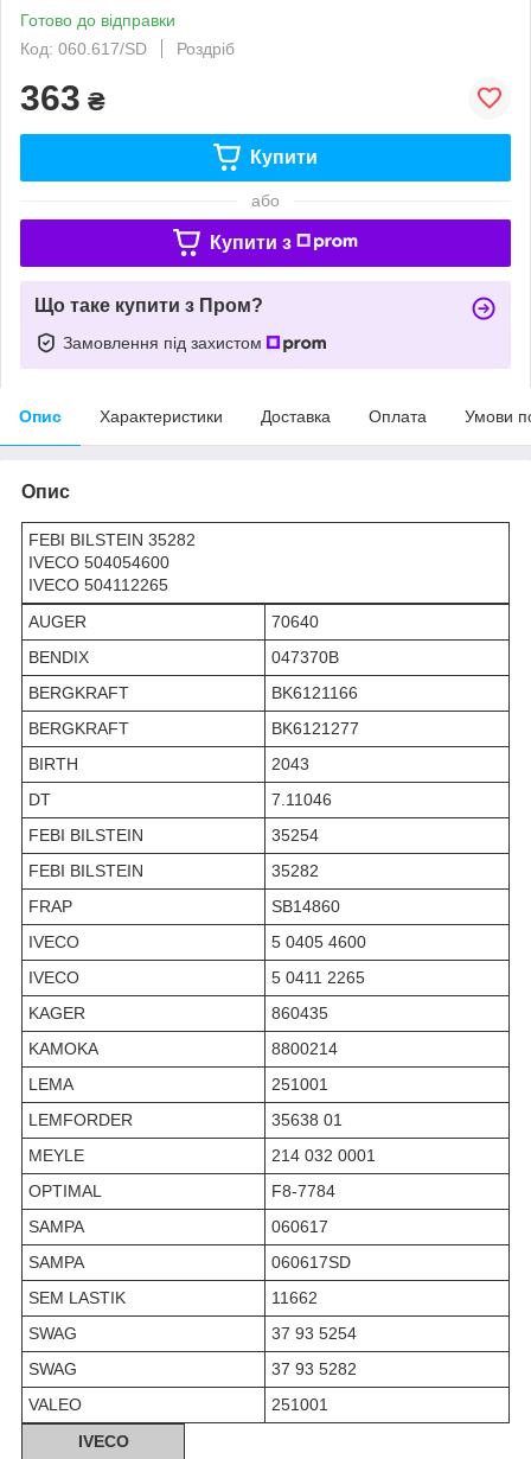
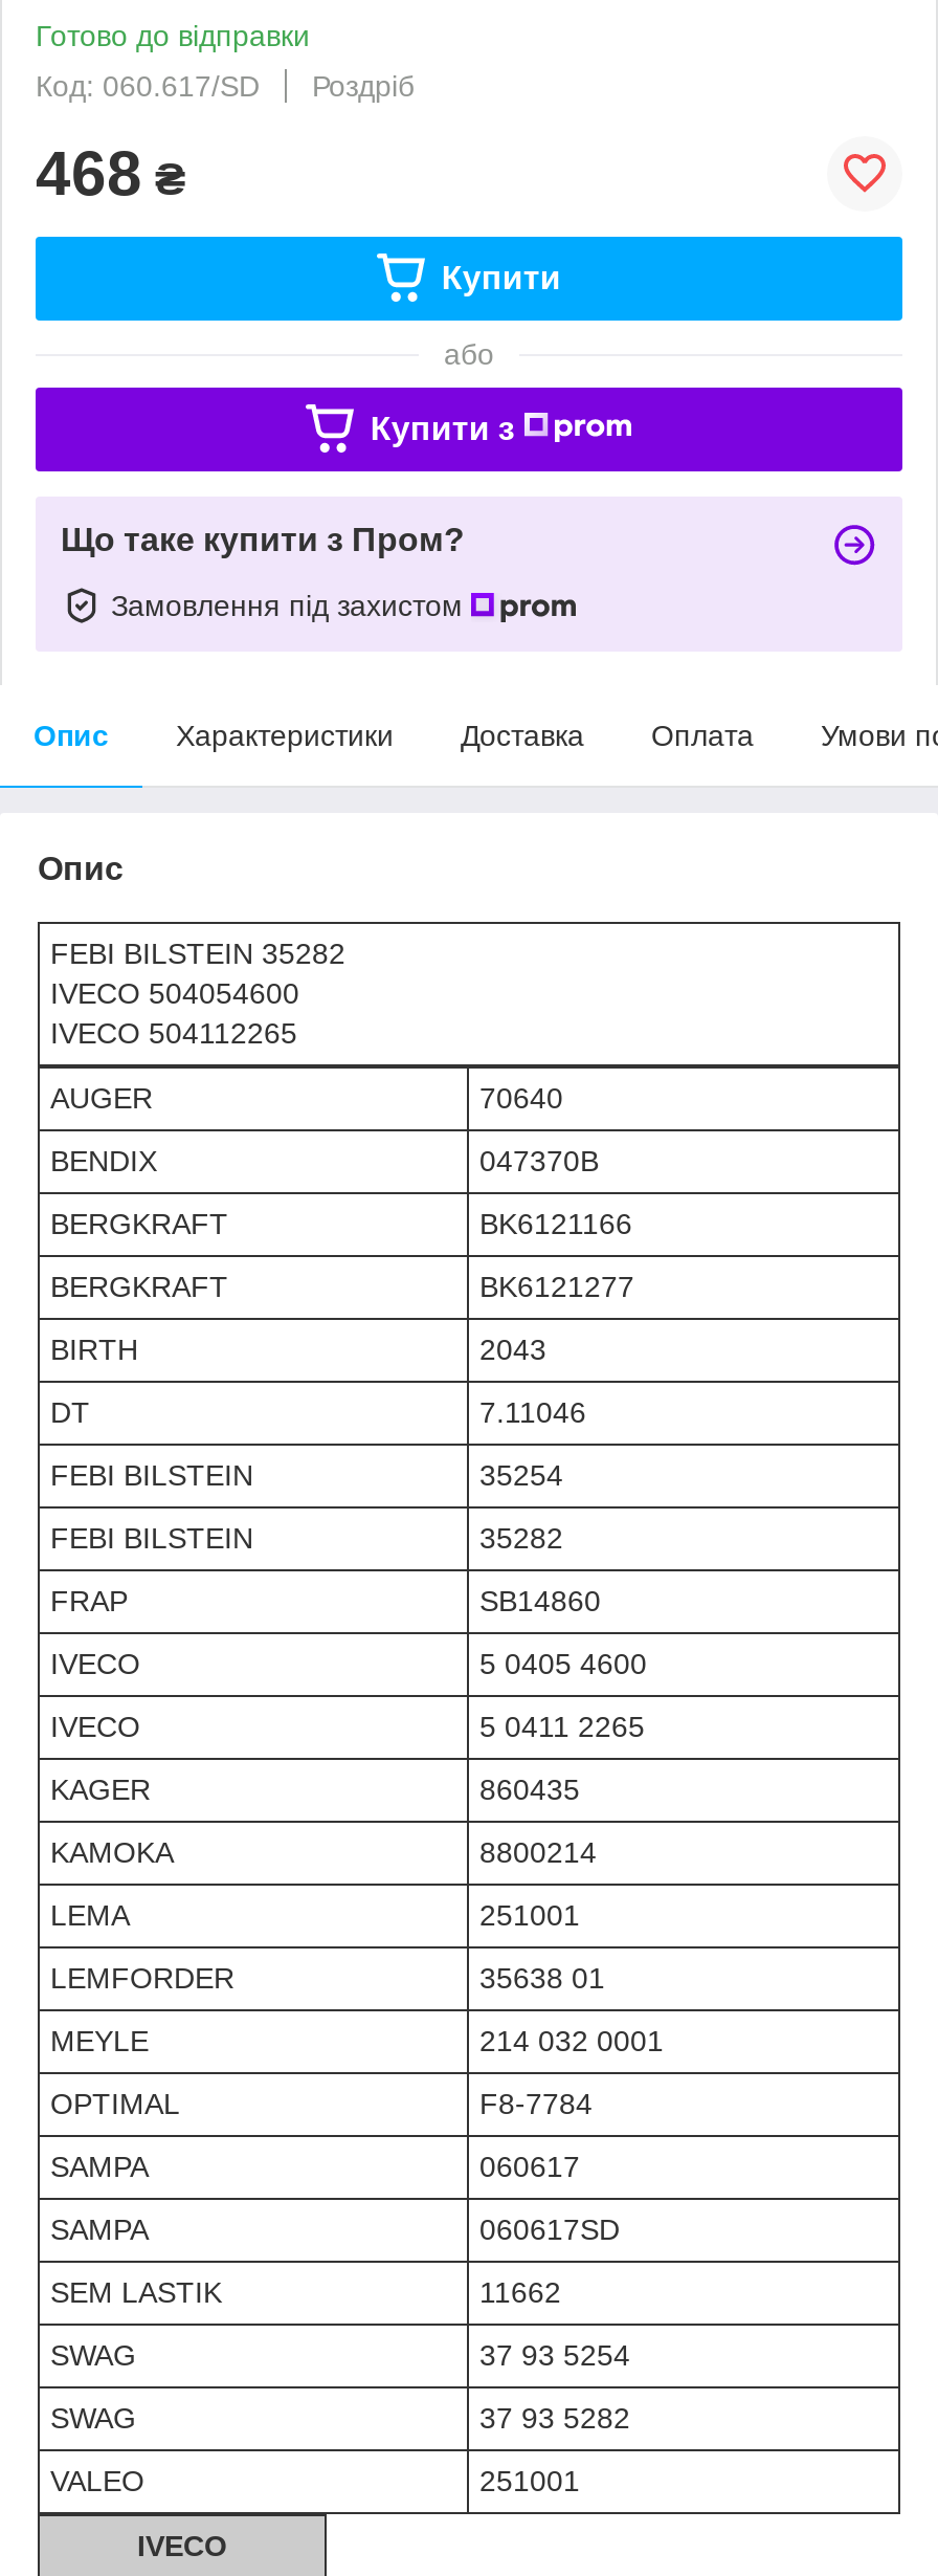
- 363 ₴
+ 468 ₴
